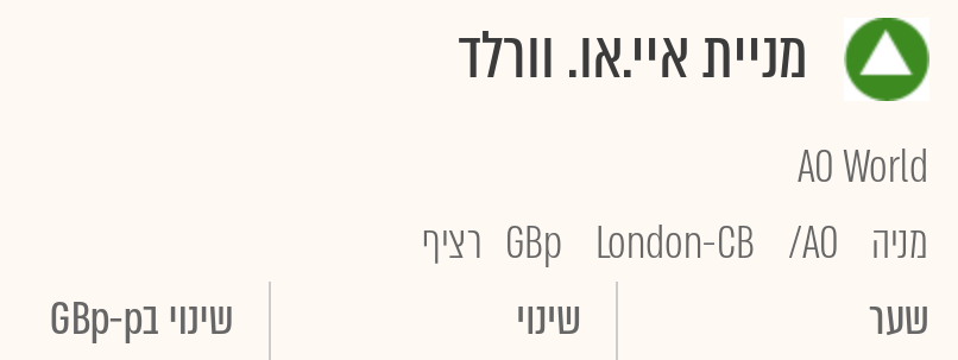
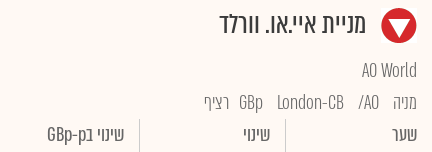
- [image]
+ [image]
